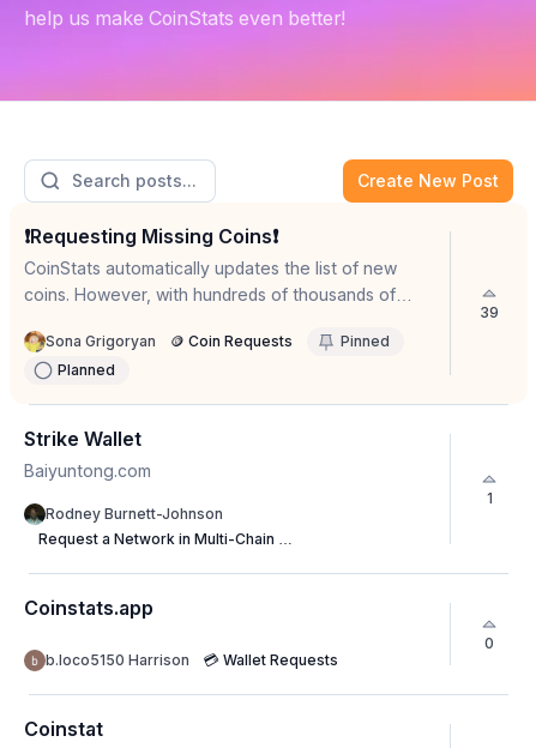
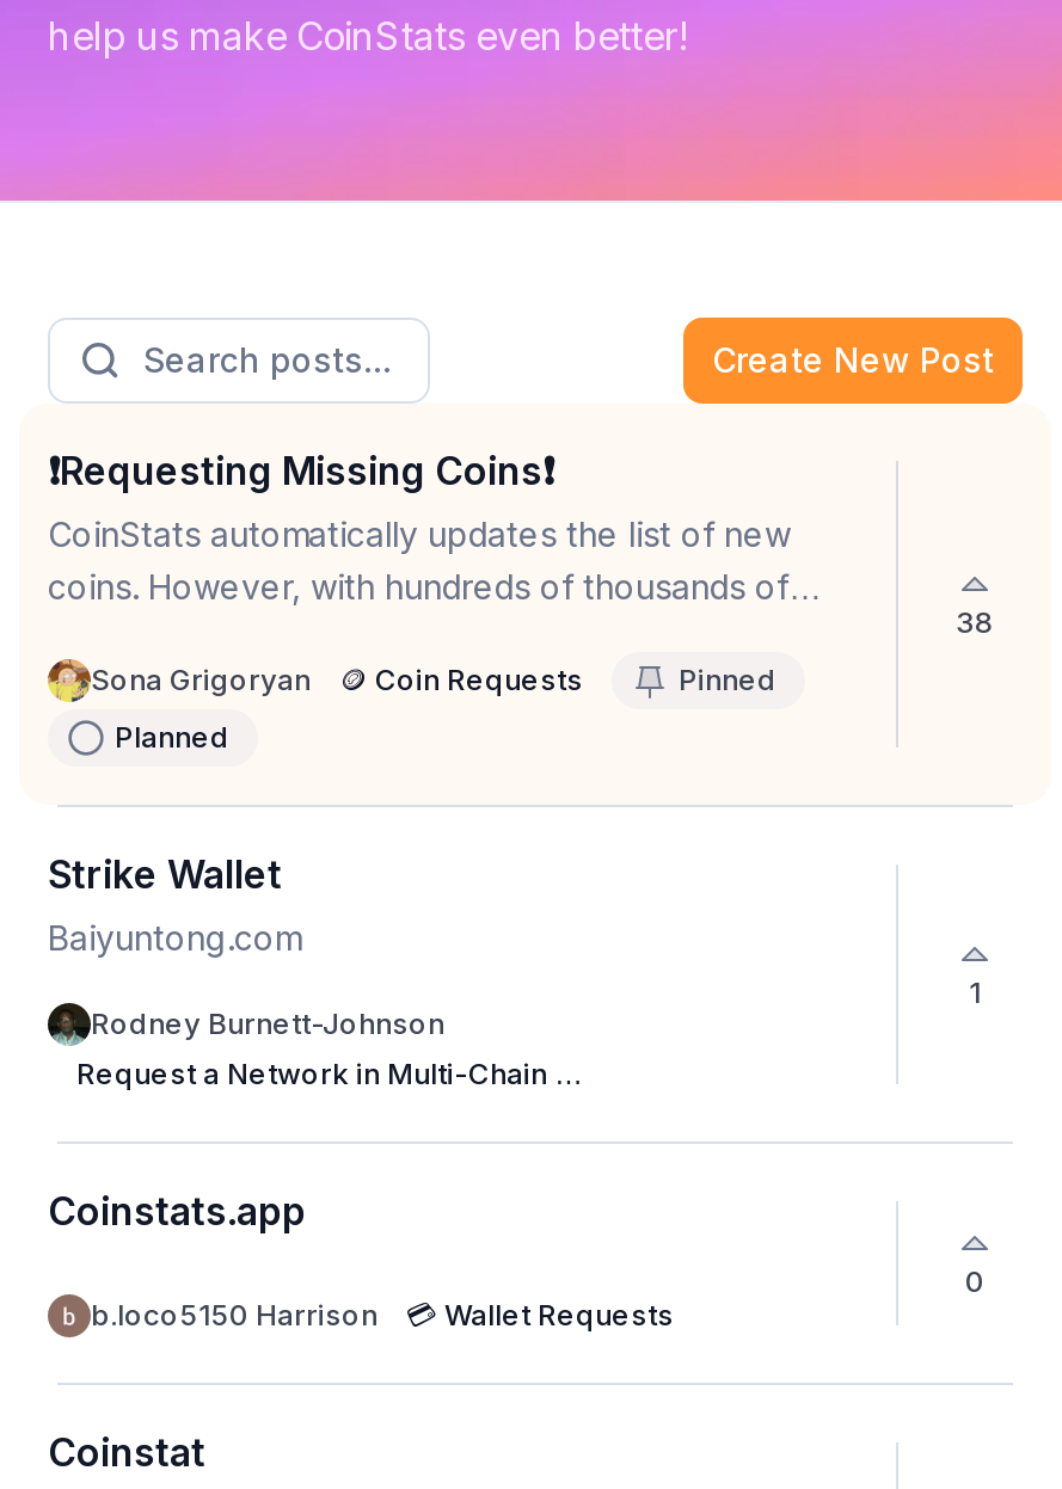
- 39
+ 38
